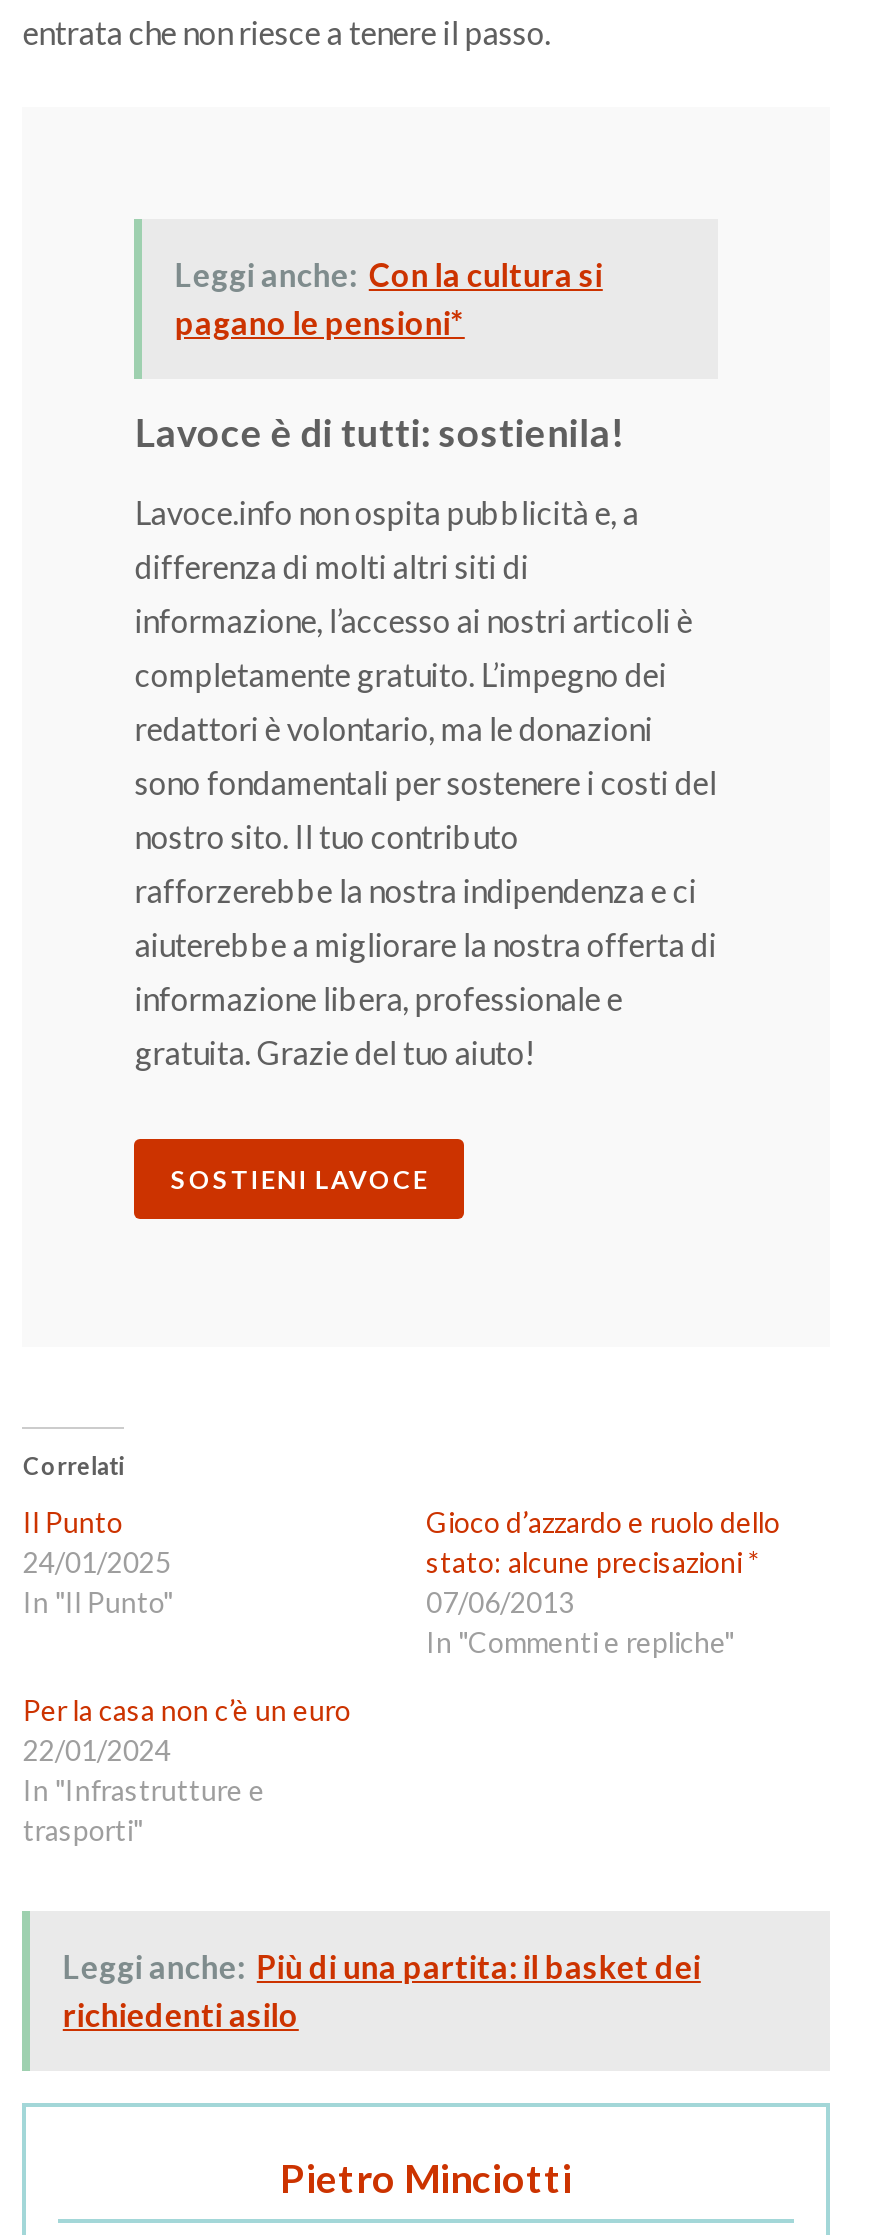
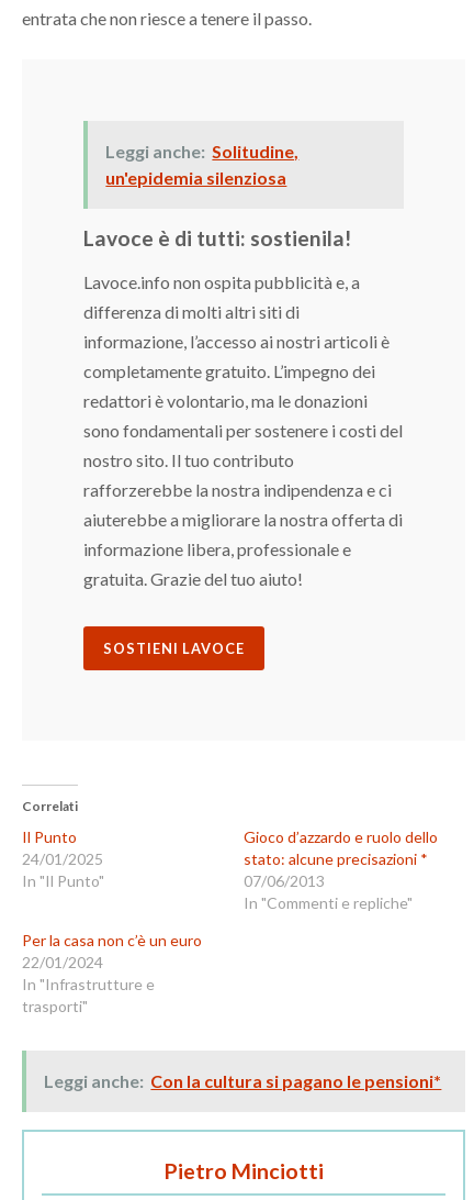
- Leggi anche: Con la cultura si
- pagano le pensioni*
+ Leggi anche: Solitudine,
+ un'epidemia silenziosa

- Leggi anche: Più di una partita: il basket dei
- richiedenti asilo
+ Leggi anche: Con la cultura si pagano le pensioni*
